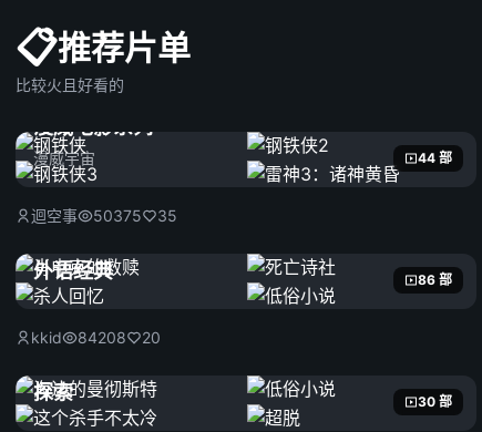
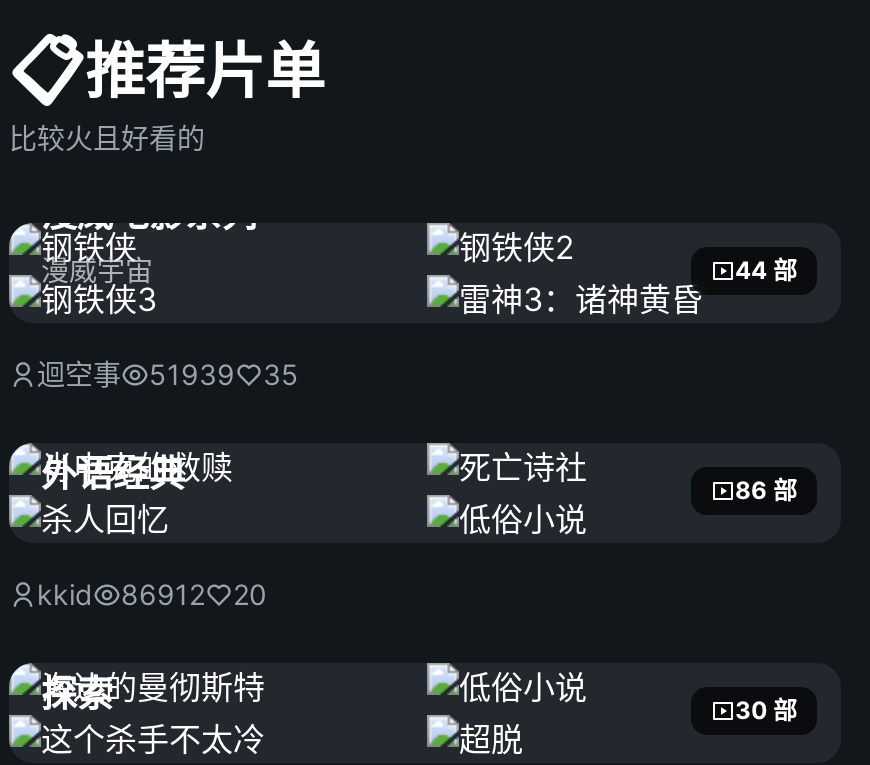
- 迴空事 50375 35
+ 迴空事 51939 35

- kkid 84208 20
+ kkid 86912 20
